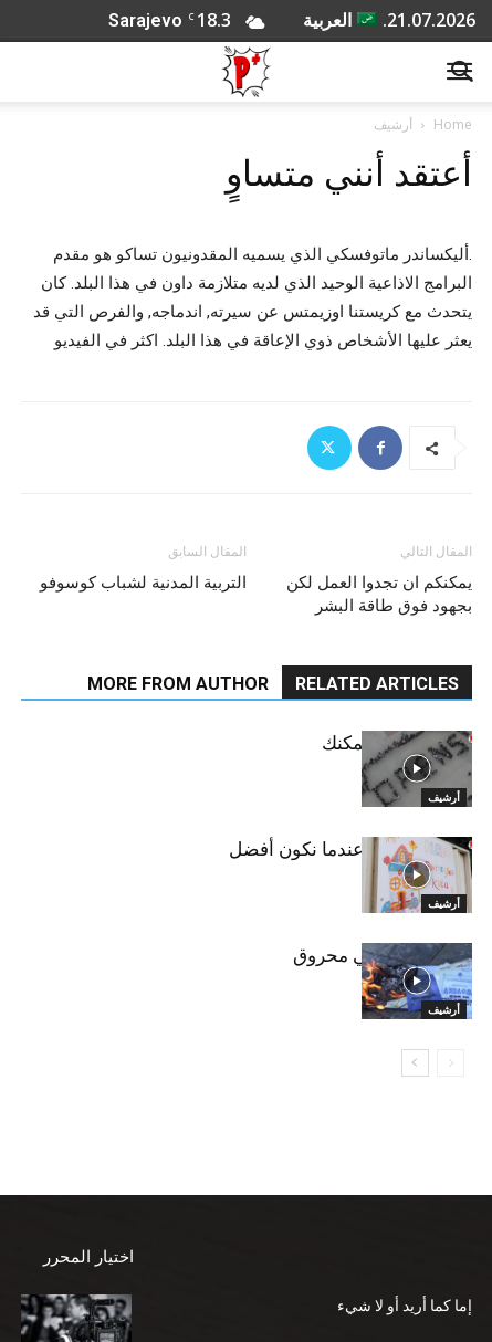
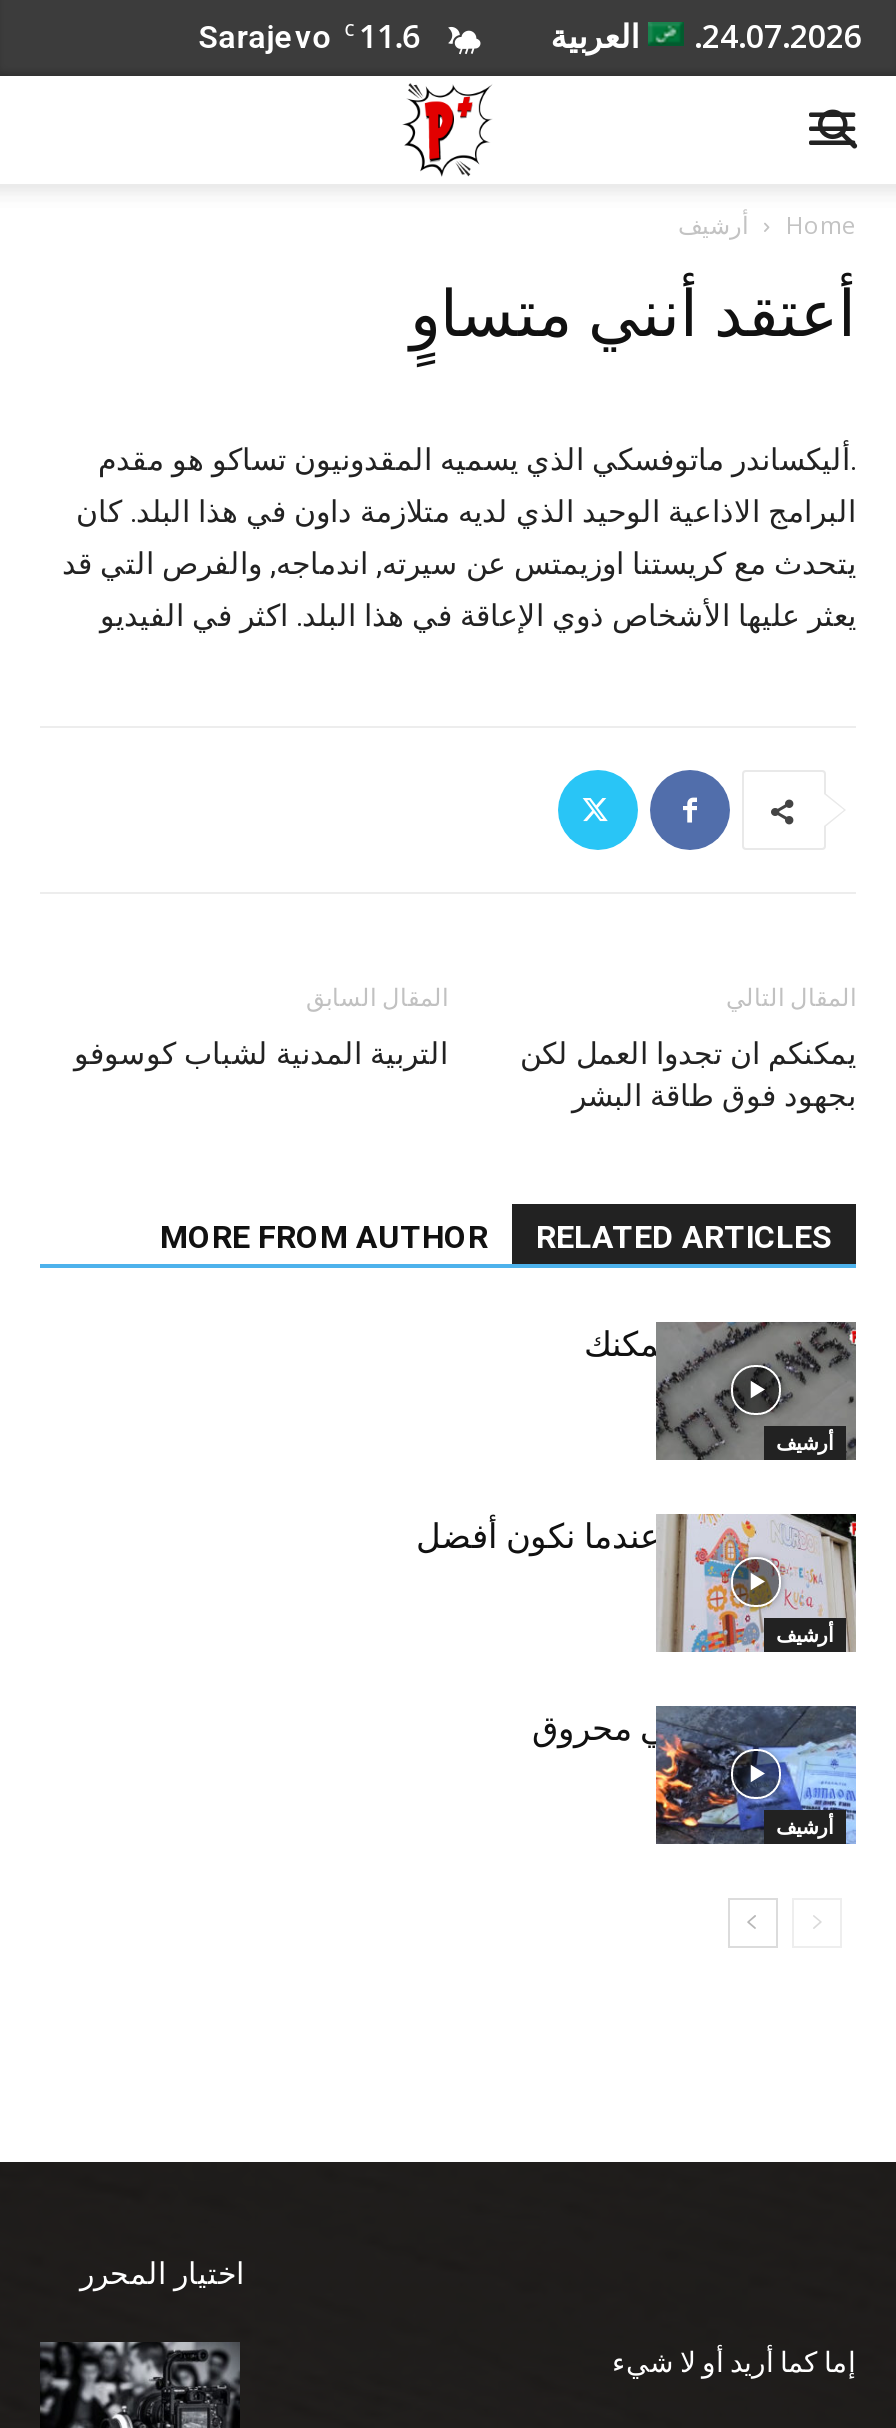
- Sarajevo C 18.3
+ Sarajevo C 11.6

- 21.07.2026. العربية
+ 24.07.2026. العربية
